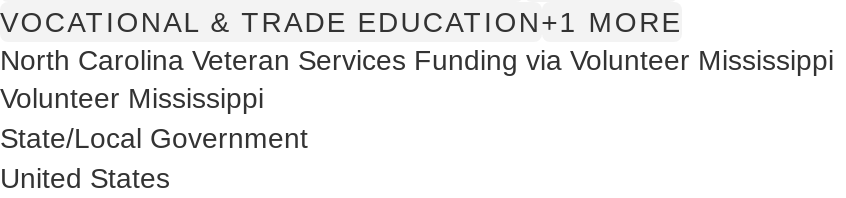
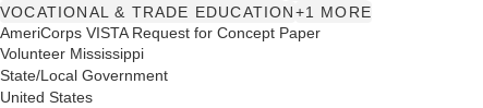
- North Carolina Veteran Services Funding via Volunteer Mississippi
+ AmeriCorps VISTA Request for Concept Paper
